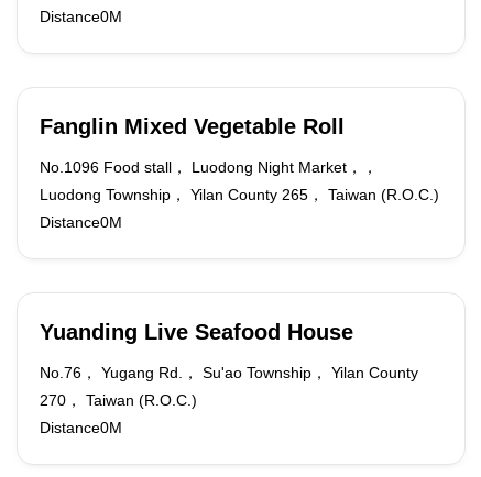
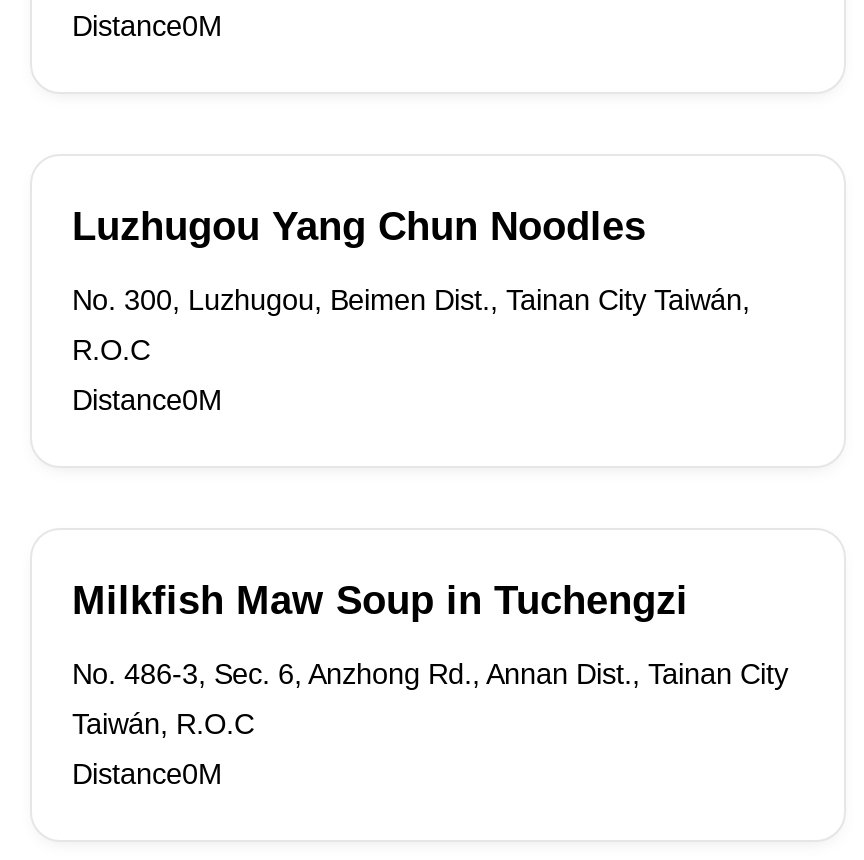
- Fanglin Mixed Vegetable Roll
+ Luzhugou Yang Chun Noodles

- No.1096 Food stall， Luodong Night Market，，
+ No. 300, Luzhugou, Beimen Dist., Tainan City Taiwán,

- Luodong Township， Yilan County 265， Taiwan (R.O.C.)
+ R.O.C

- Yuanding Live Seafood House
+ Milkfish Maw Soup in Tuchengzi

- No.76， Yugang Rd.， Su'ao Township， Yilan County
+ No. 486-3, Sec. 6, Anzhong Rd., Annan Dist., Tainan City

- 270， Taiwan (R.O.C.)
+ Taiwán, R.O.C
